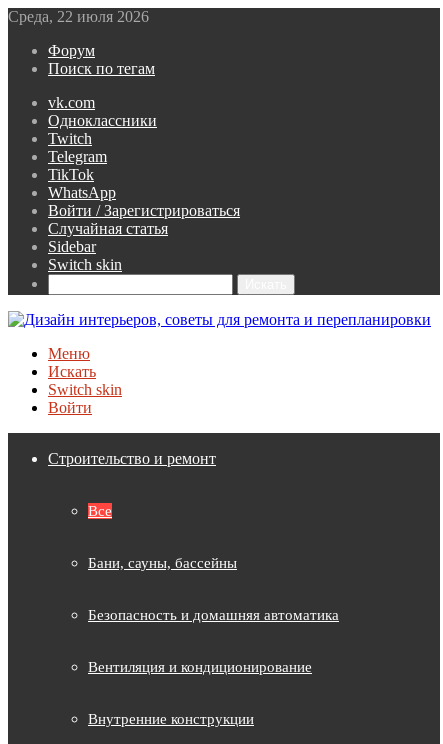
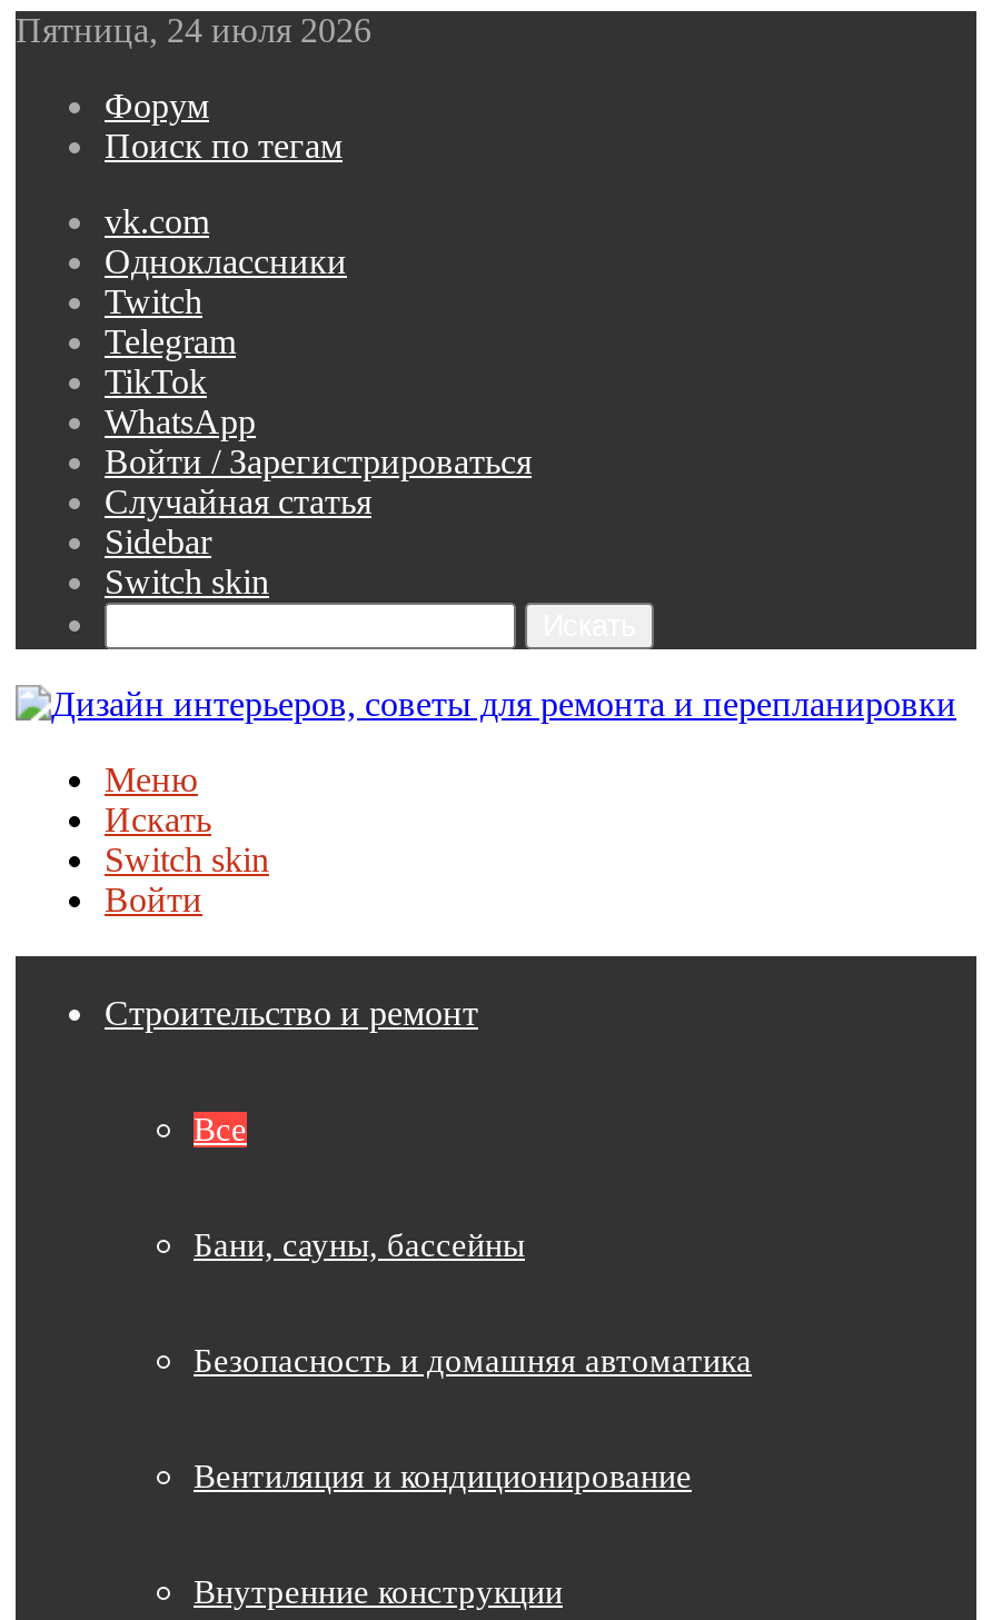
- Среда, 22 июля 2026
+ Пятница, 24 июля 2026
